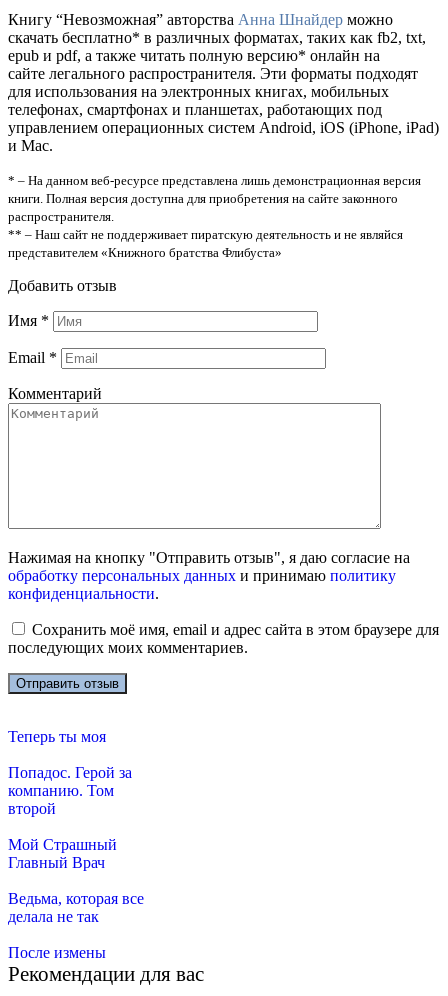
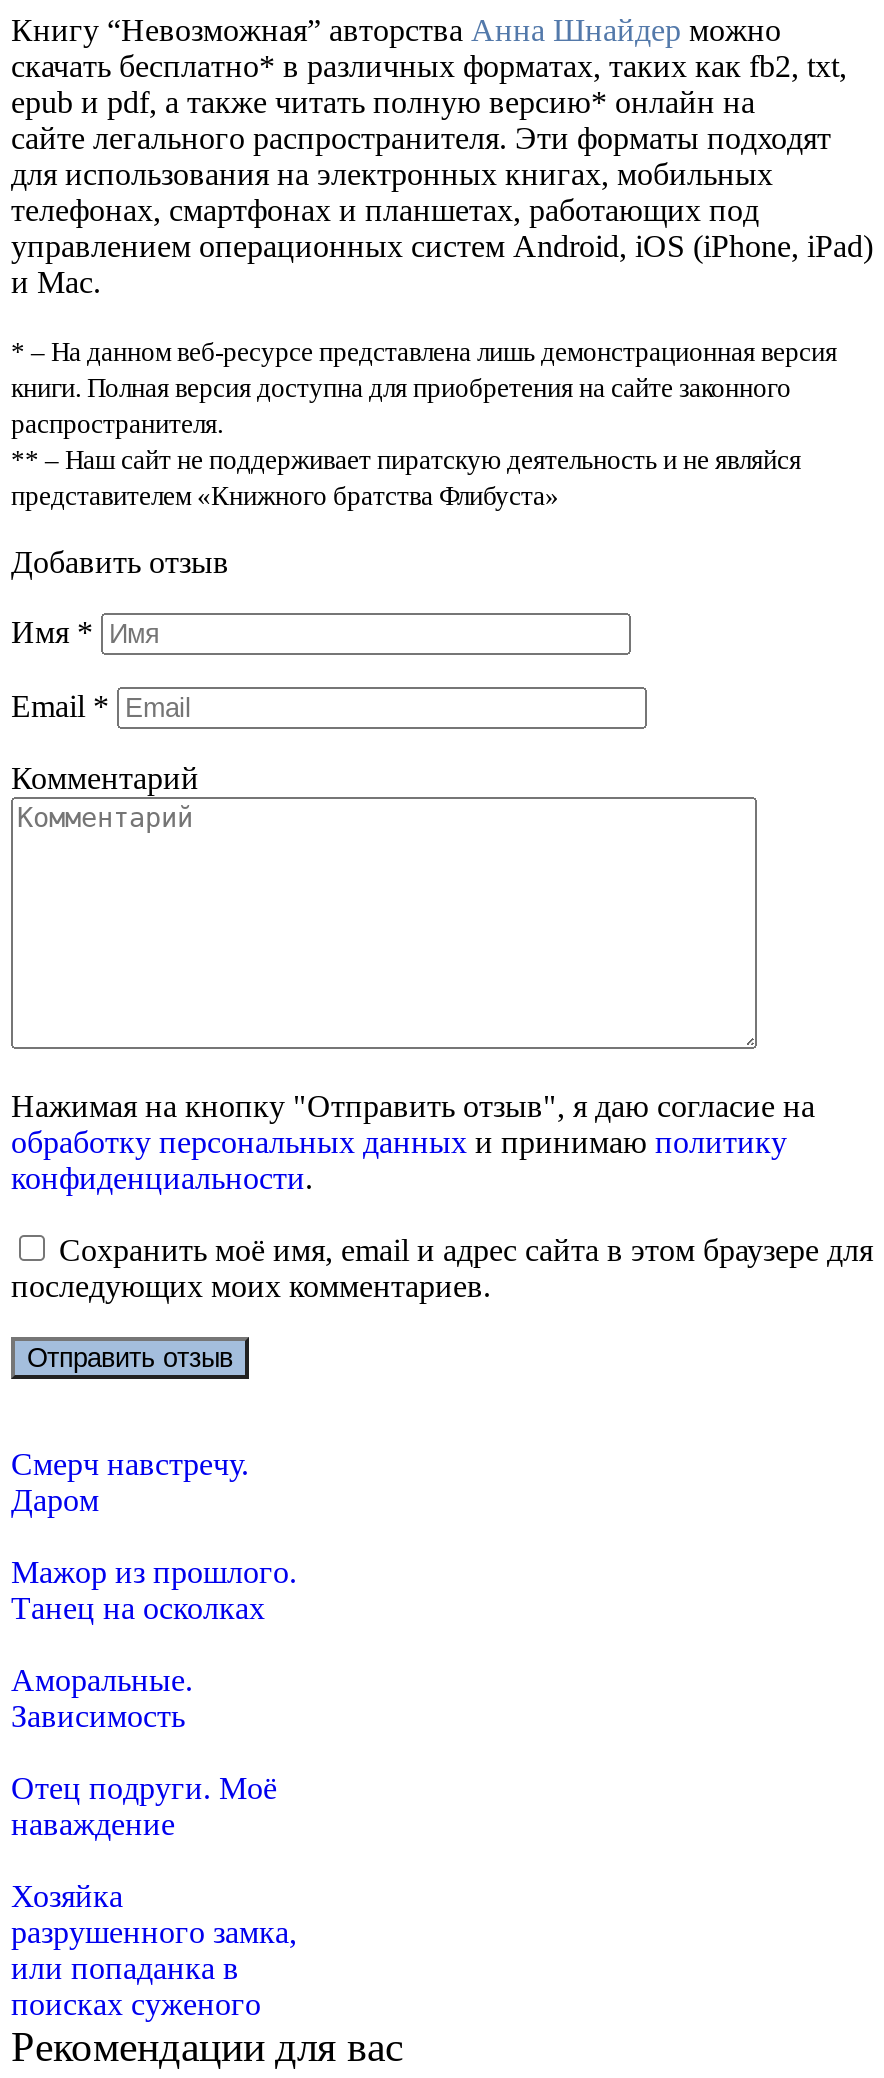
- Теперь ты моя
+ Смерч навстречу.
+ Даром

- Попадос. Герой за
- компанию. Том
- второй
+ Мажор из прошлого.
+ Танец на осколках

- Мой Страшный
- Главный Врач
+ Аморальные.
+ Зависимость

- Ведьма, которая все
- делала не так
+ Отец подруги. Моё
+ наваждение

- После измены
+ Хозяйка
+ разрушенного замка,
+ или попаданка в
+ поисках суженого
